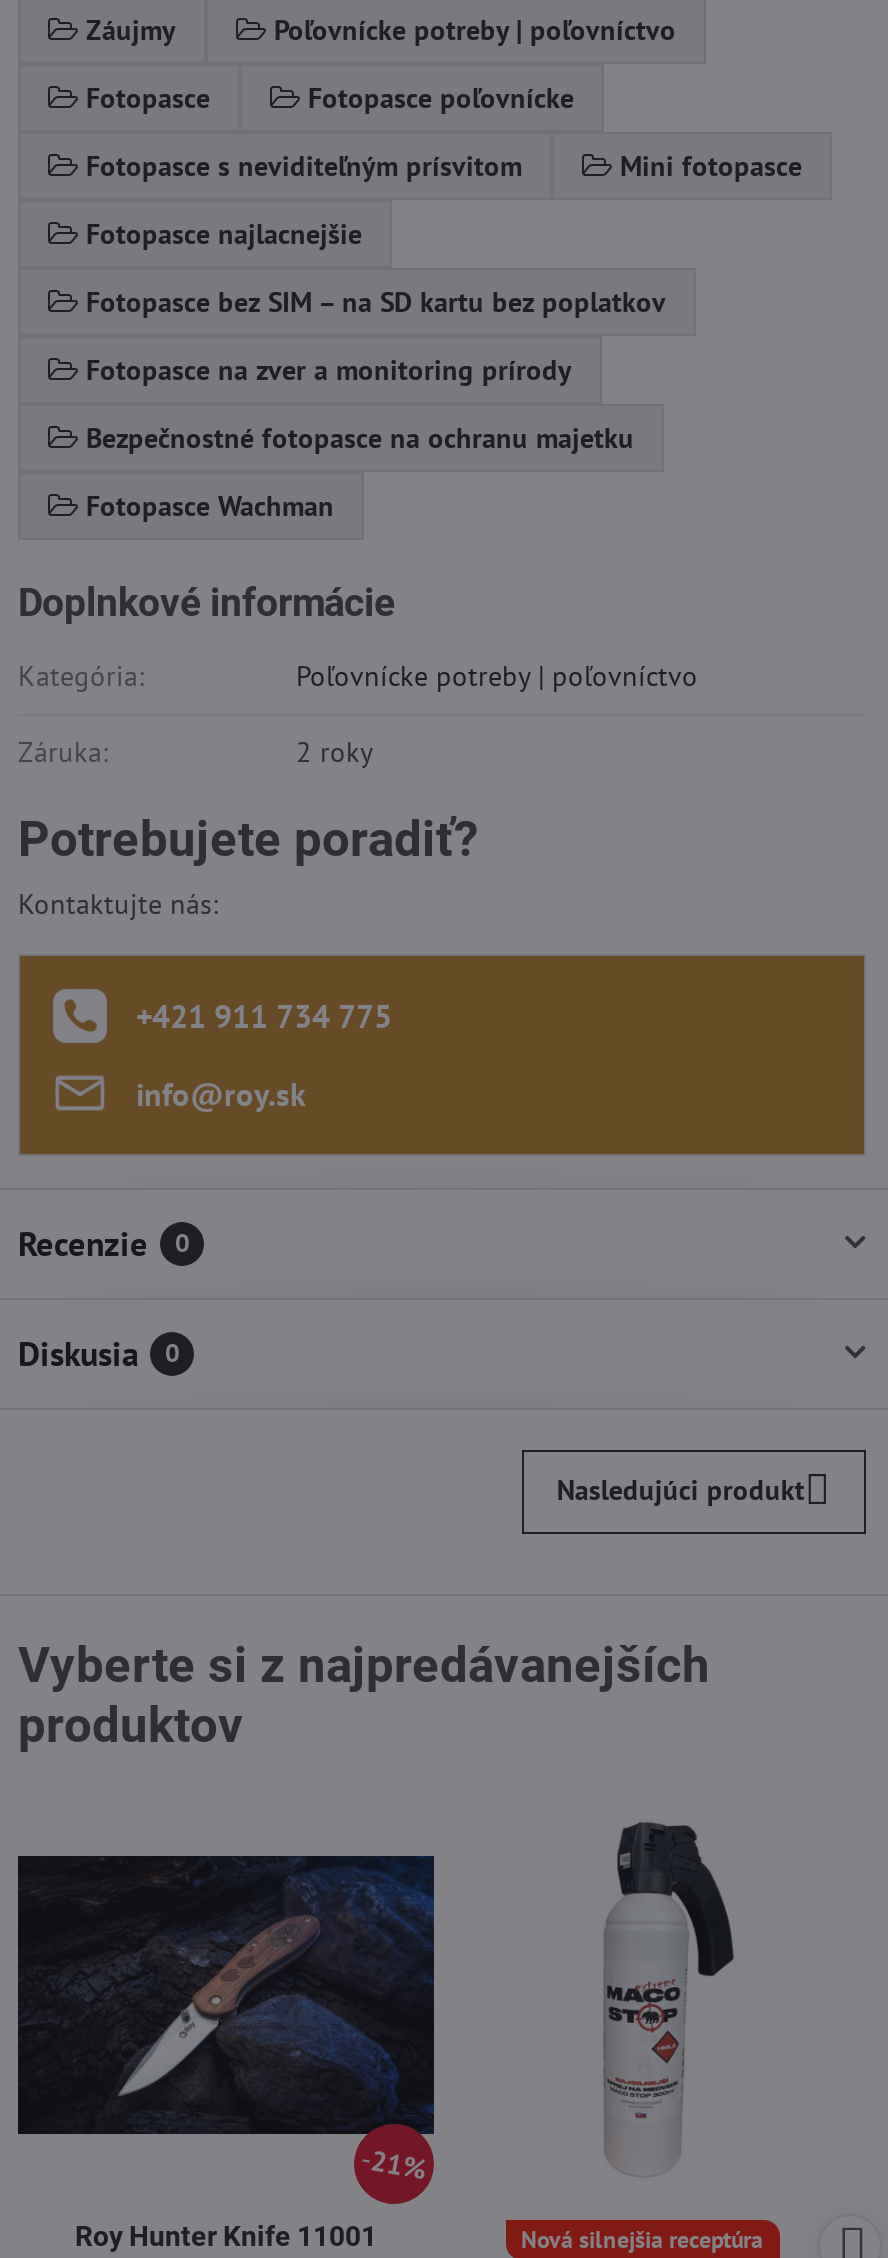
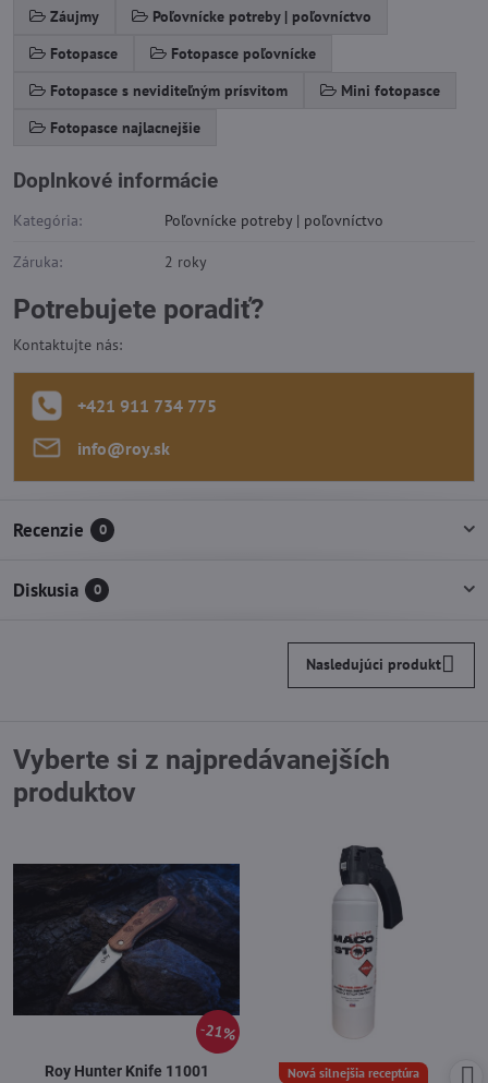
- Fotopasce bez SIM – na SD kartu bez poplatkov
- Fotopasce na zver a monitoring prírody
- Bezpečnostné fotopasce na ochranu majetku
- Fotopasce Wachman
